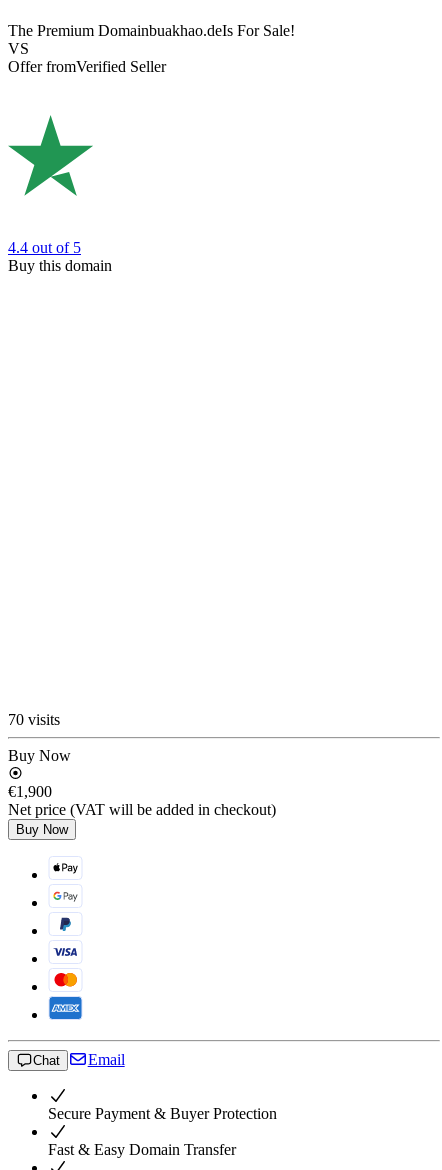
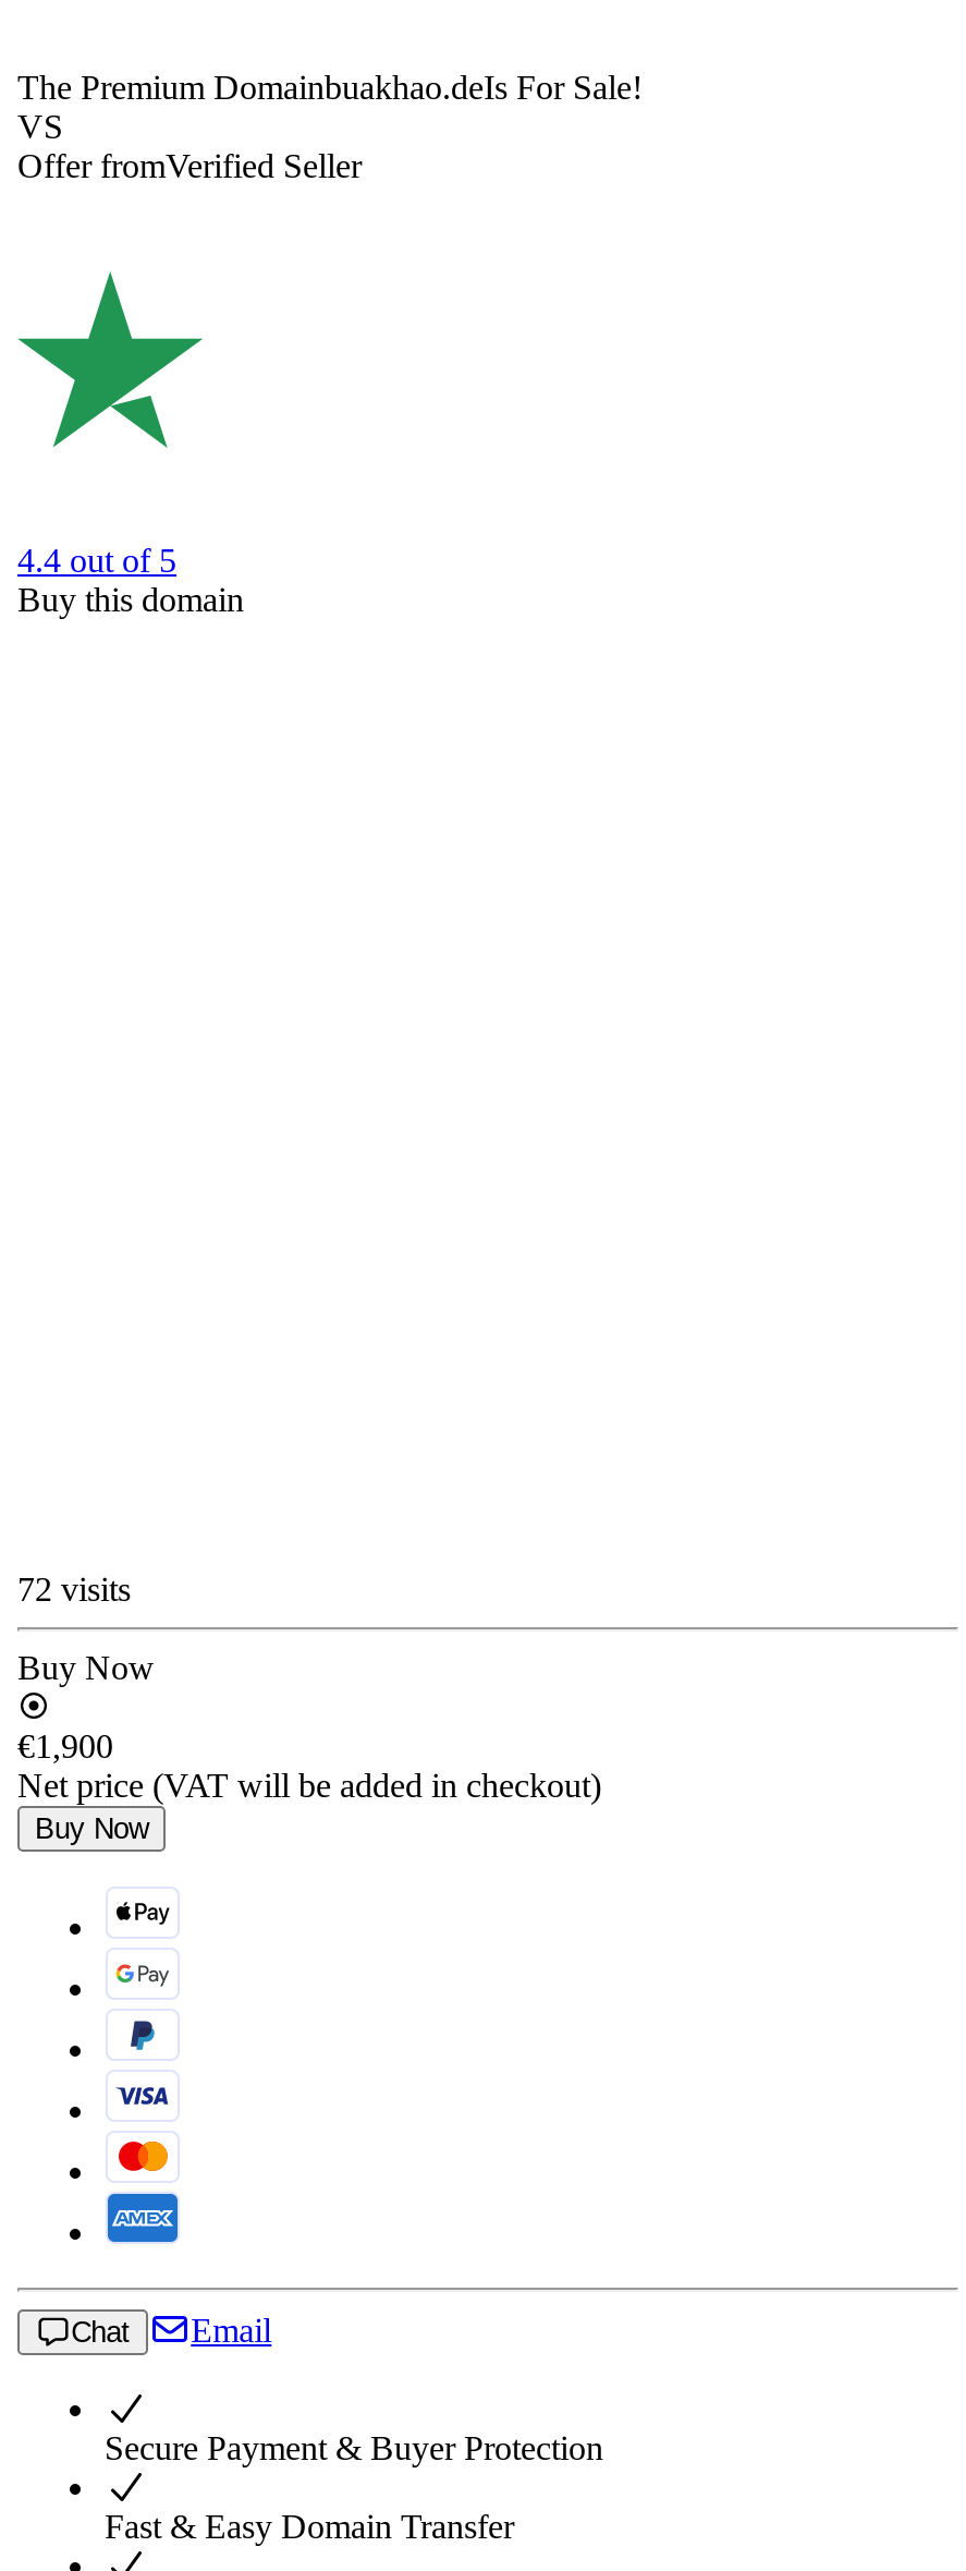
- 70 visits
+ 72 visits
